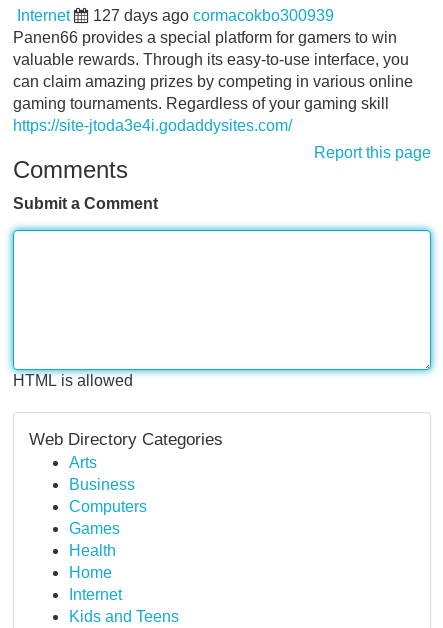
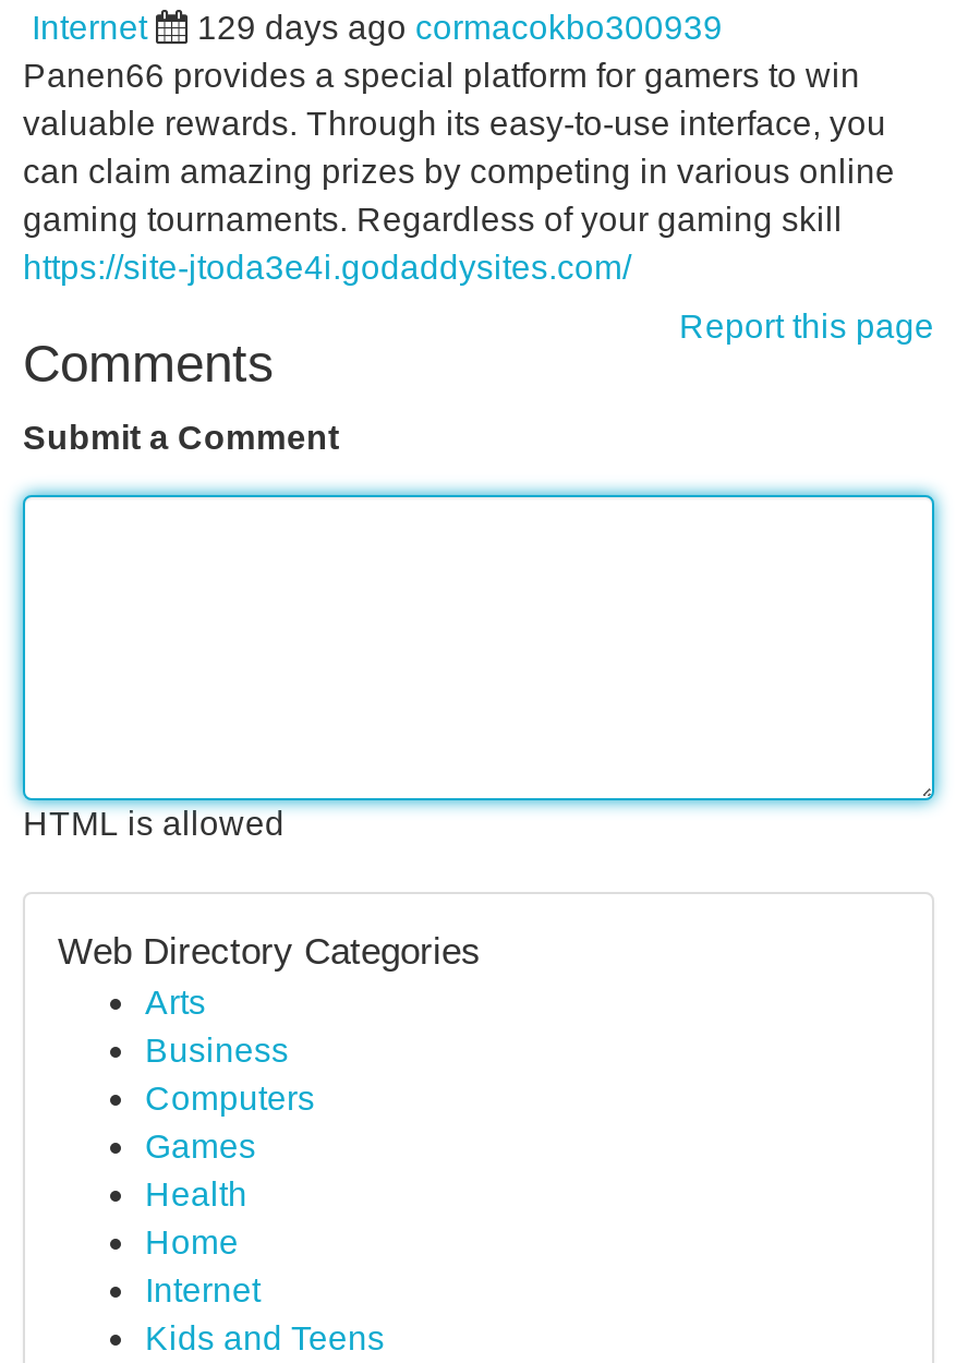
- 127 days ago cormacokbo300939
+ 129 days ago cormacokbo300939
